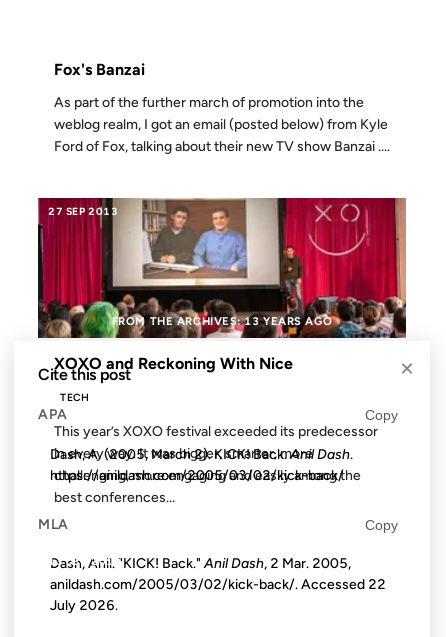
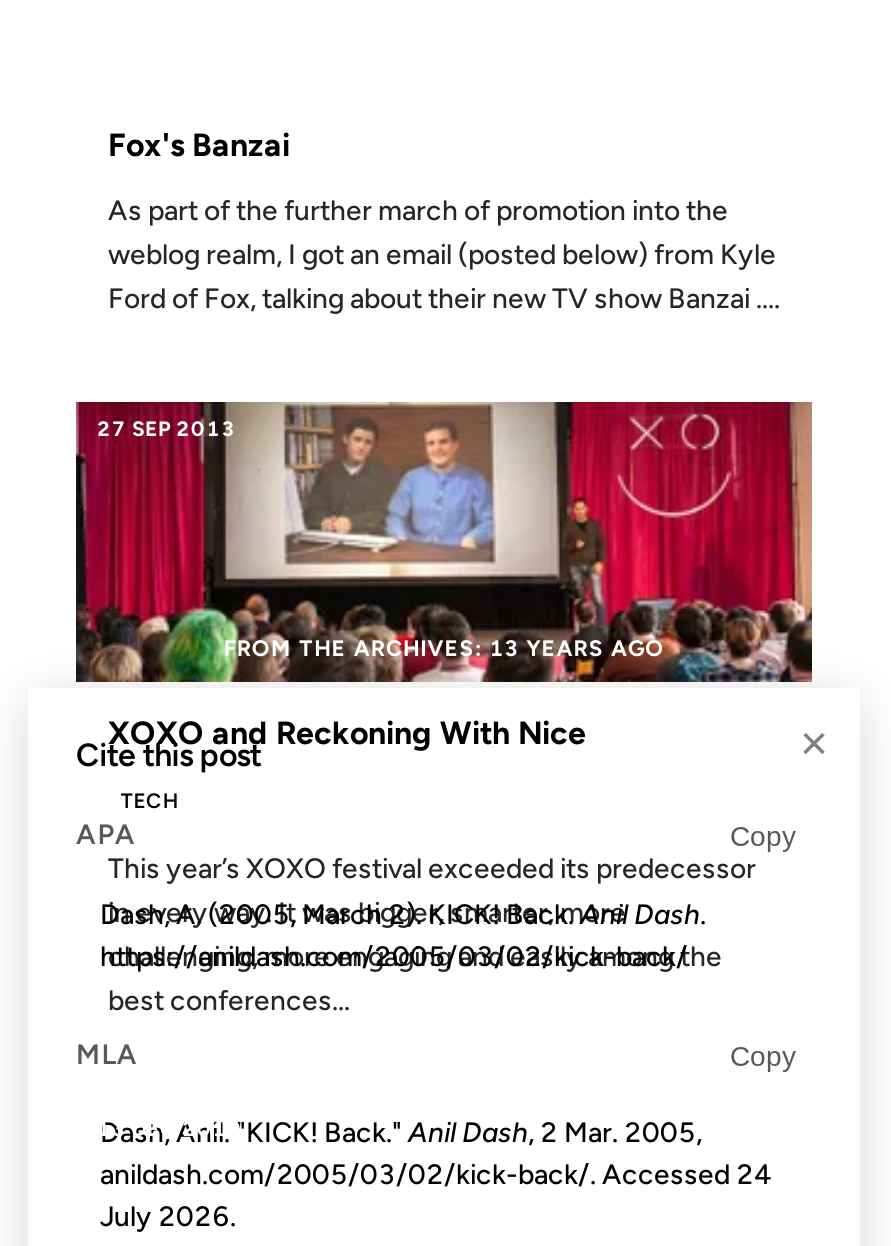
- anildash.com/2005/03/02/kick-back/. Accessed 22
+ anildash.com/2005/03/02/kick-back/. Accessed 24
